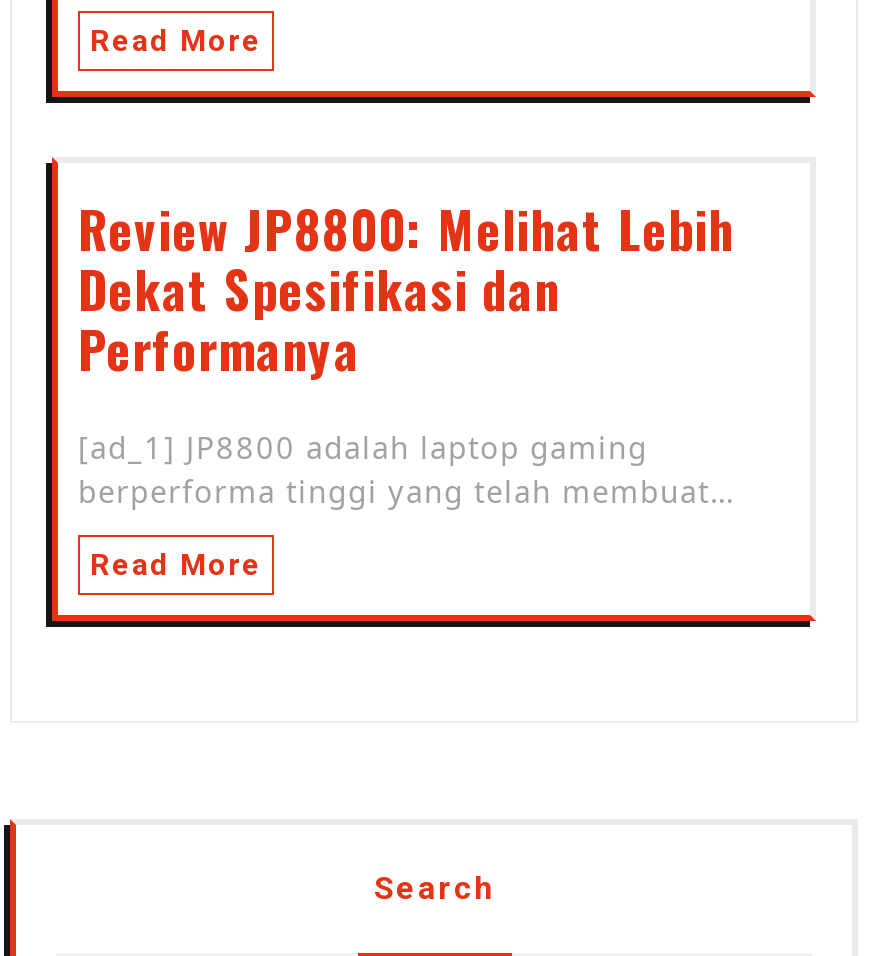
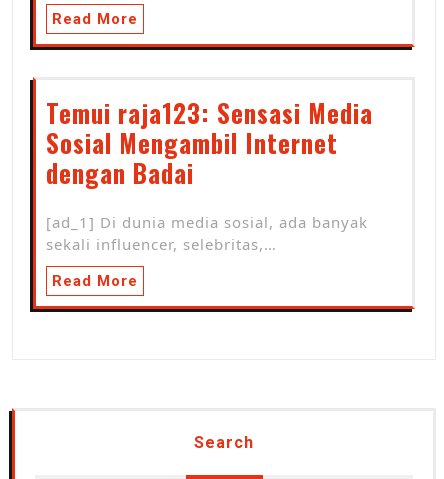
- Review JP8800: Melihat Lebih
- Dekat Spesifikasi dan
- Performanya
+ Temui raja123: Sensasi Media
+ Sosial Mengambil Internet
+ dengan Badai

- [ad_1] JP8800 adalah laptop gaming
- berperforma tinggi yang telah membuat…
+ [ad_1] Di dunia media sosial, ada banyak
+ sekali influencer, selebritas,…
